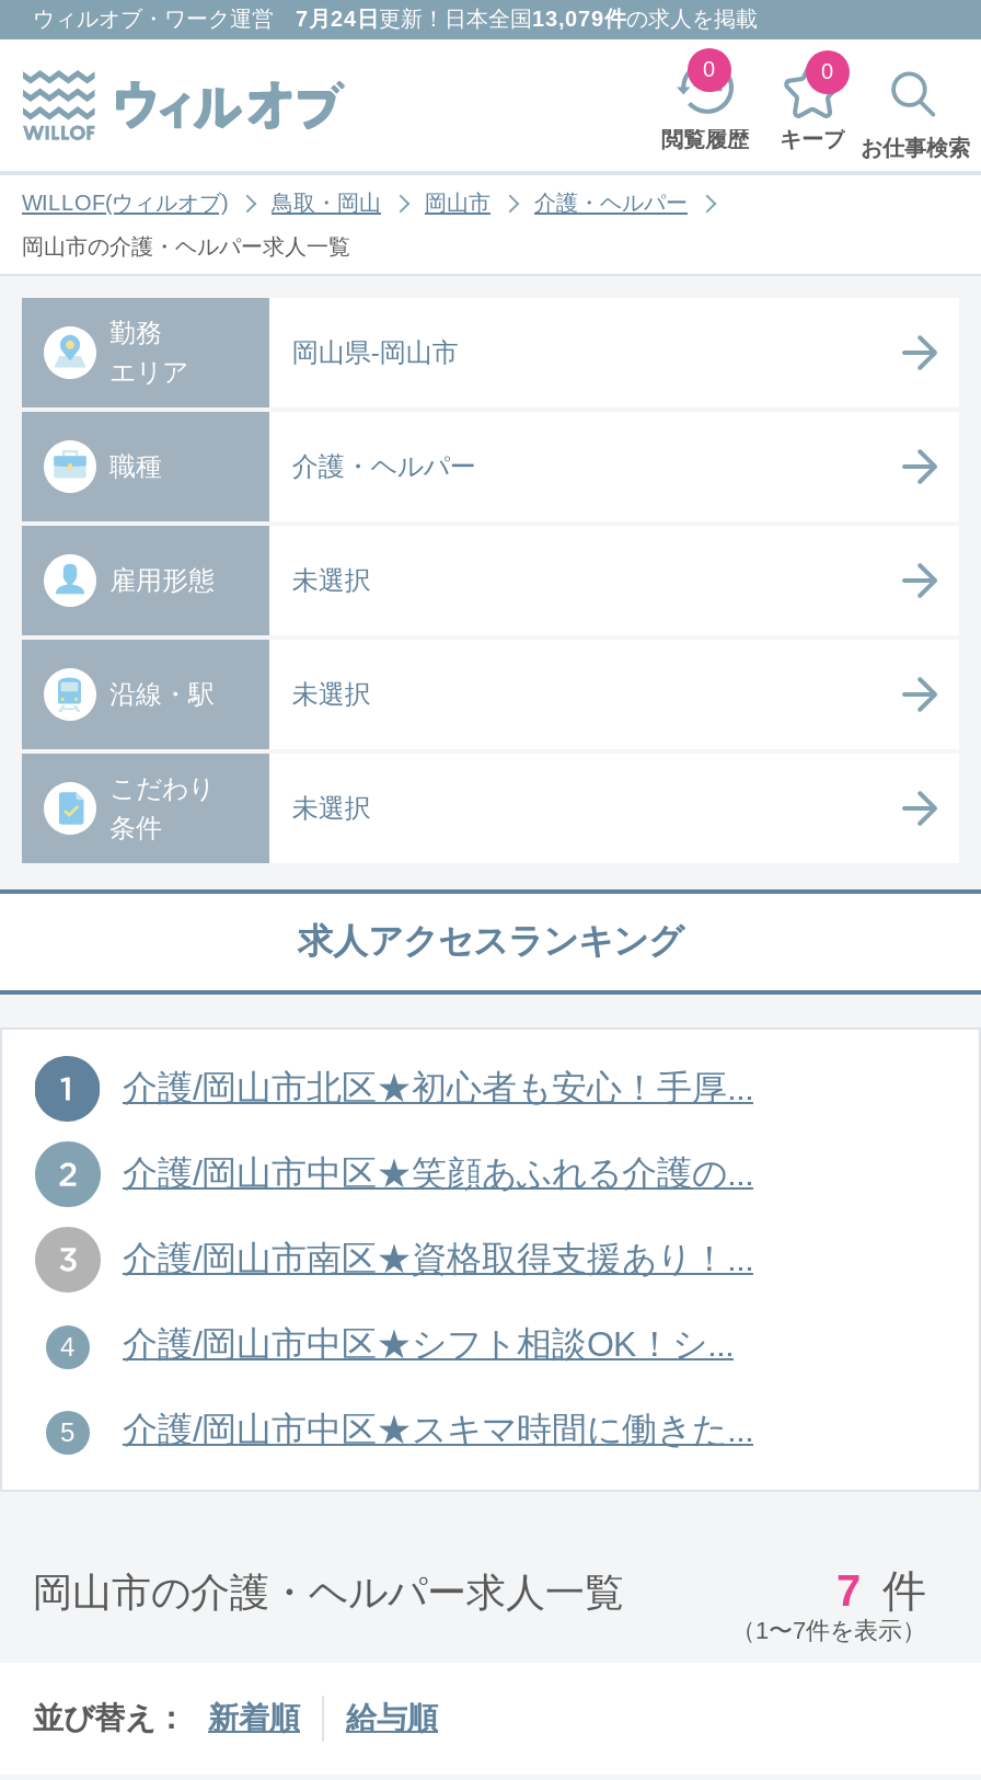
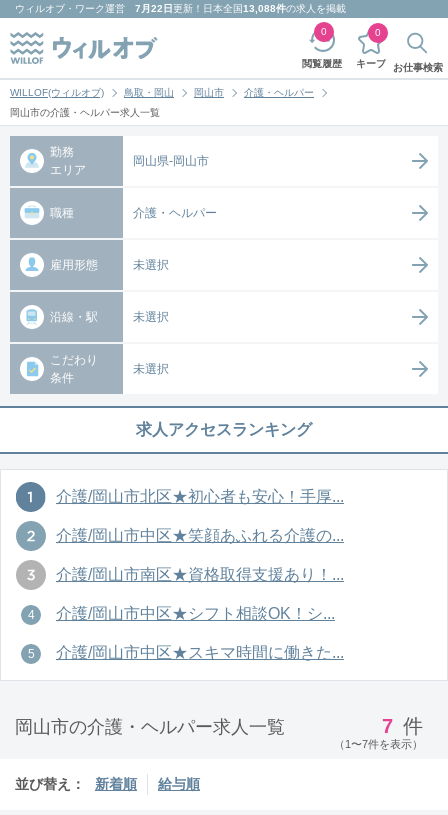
- ウィルオブ・ワーク運営7月24日更新！日本全国13,079件の求人を掲載
+ ウィルオブ・ワーク運営7月22日更新！日本全国13,088件の求人を掲載
